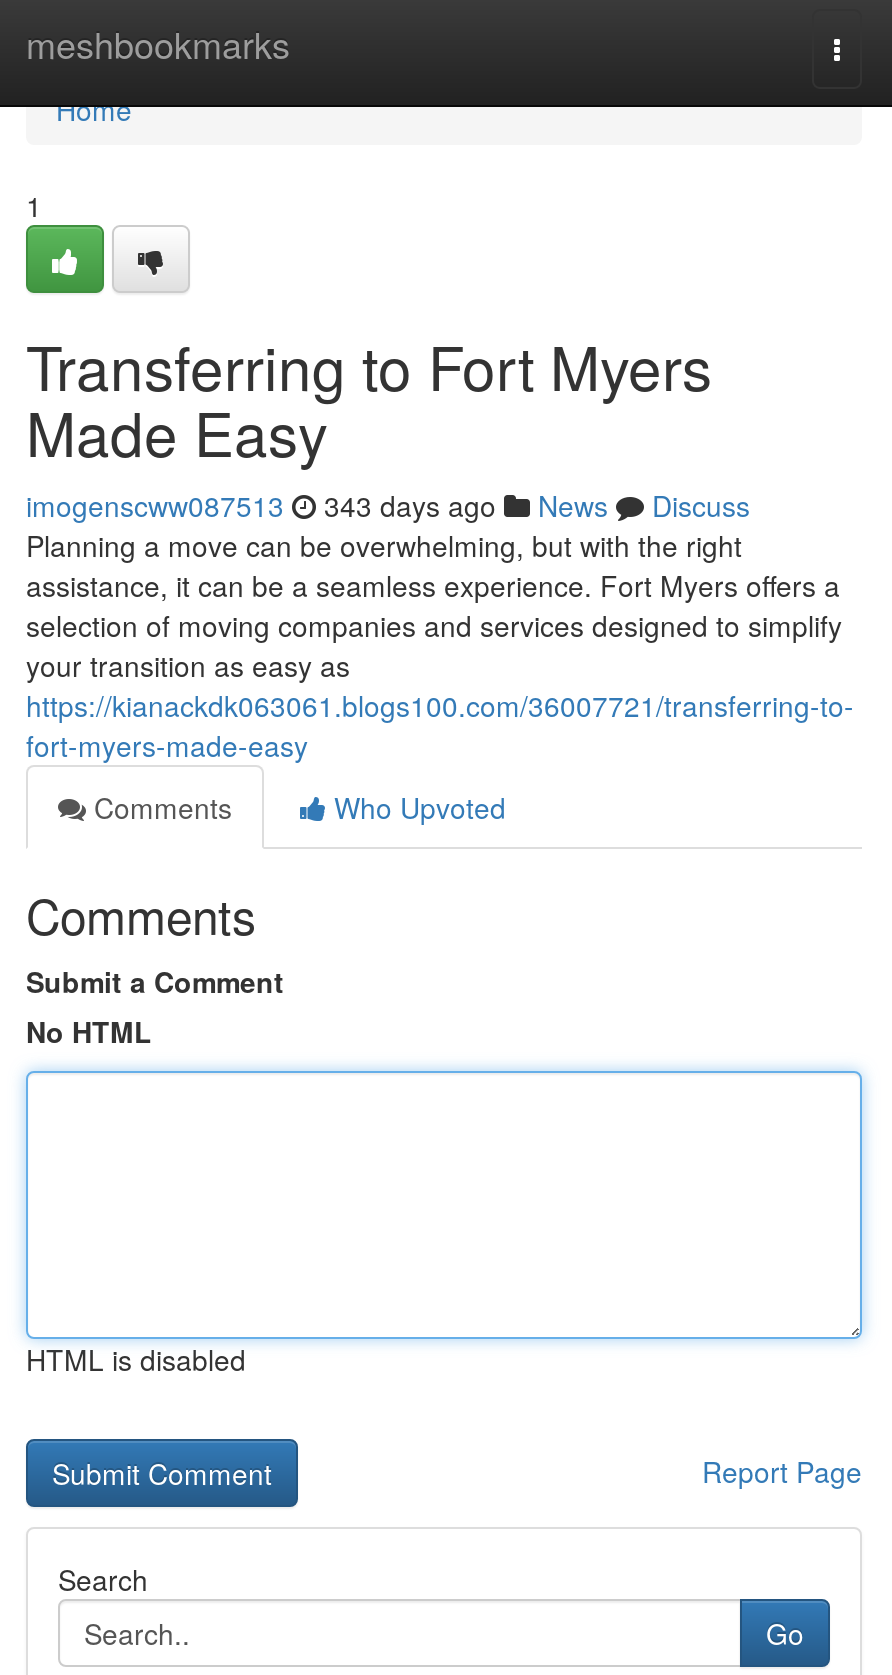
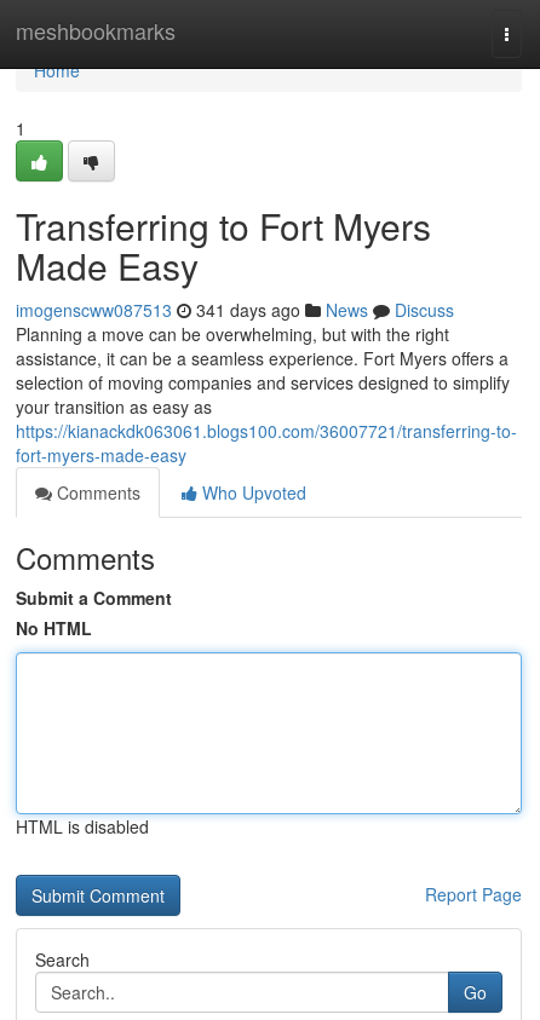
- imogenscww087513 343 days ago News Discuss
+ imogenscww087513 341 days ago News Discuss
